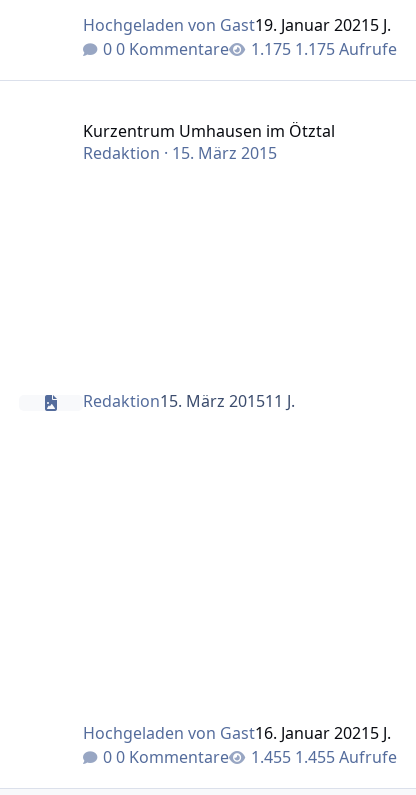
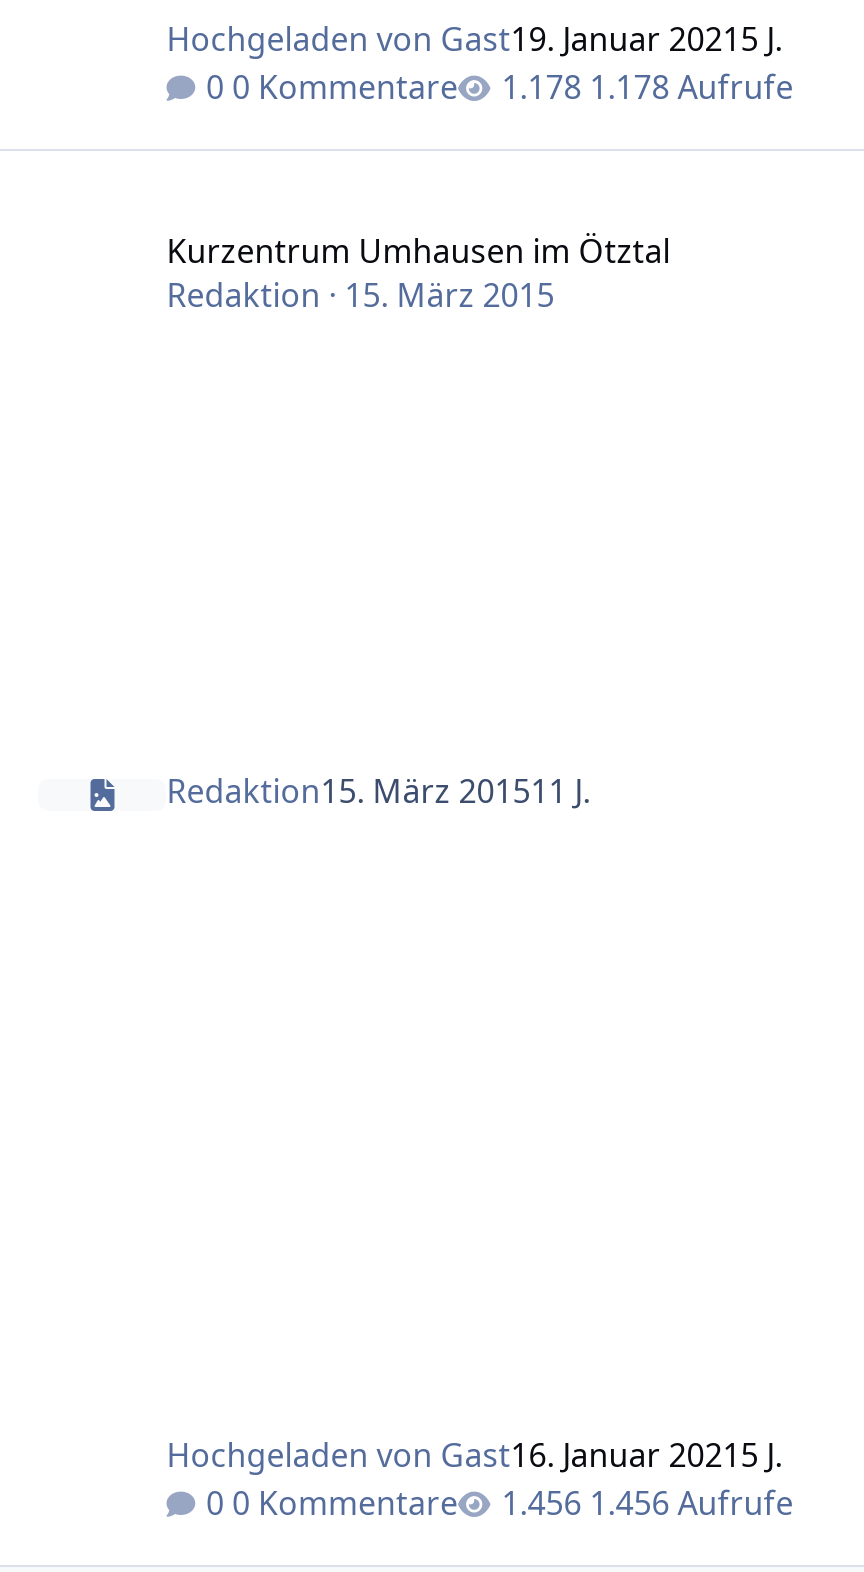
- 1.175 Aufrufe
+ 1.178 Aufrufe

- 1.455 Aufrufe
+ 1.456 Aufrufe
